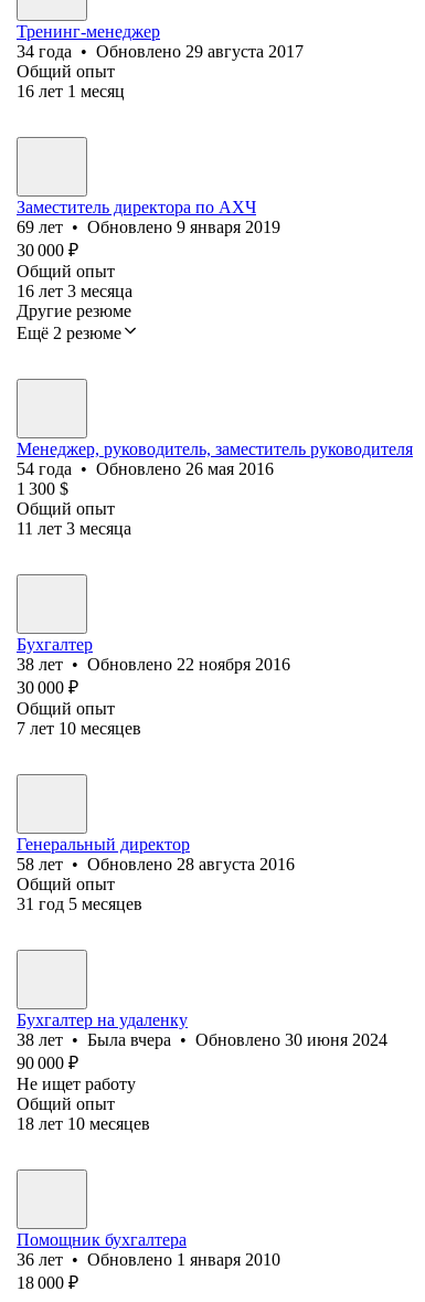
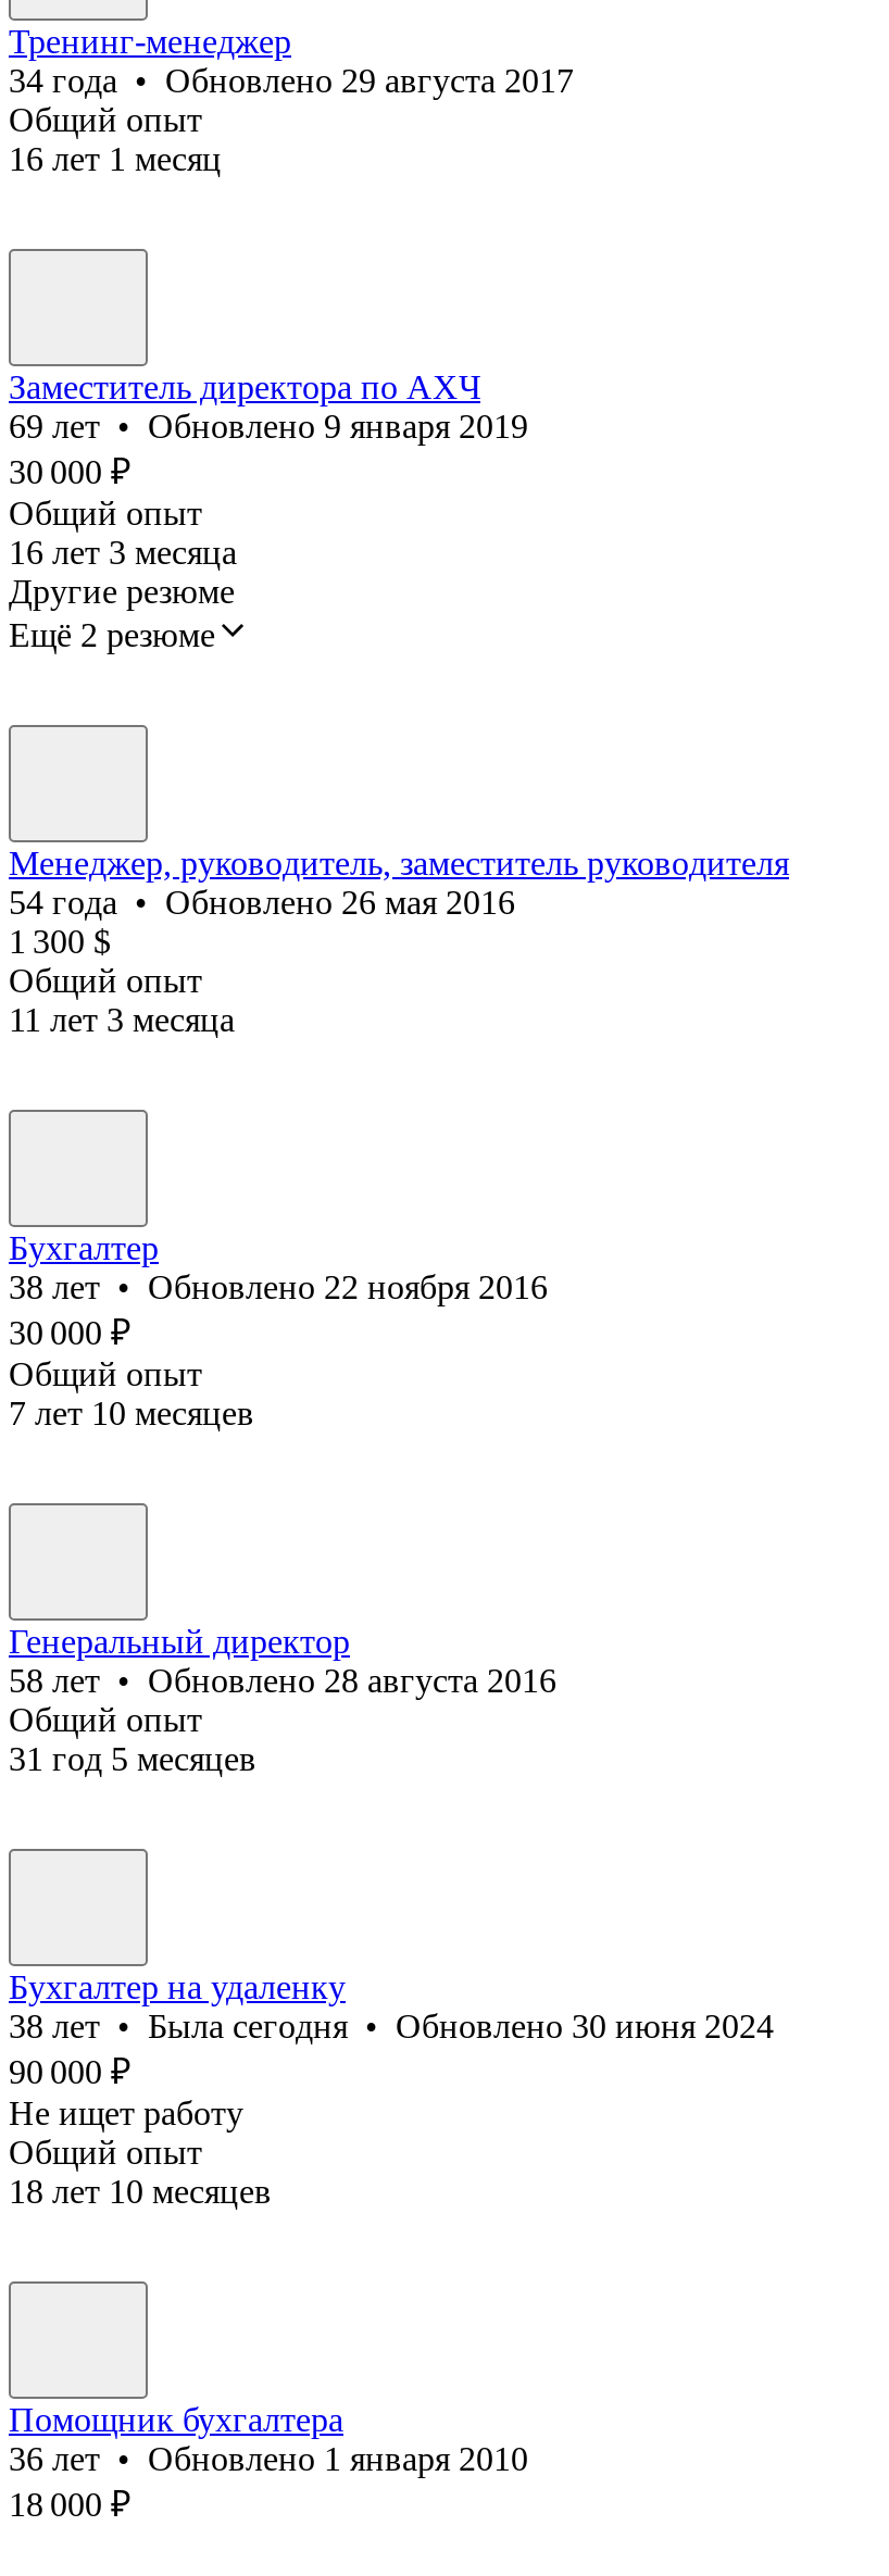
- 38 лет • Была вчера • Обновлено 30 июня 2024
+ 38 лет • Была сегодня • Обновлено 30 июня 2024
